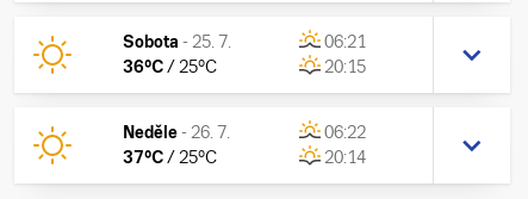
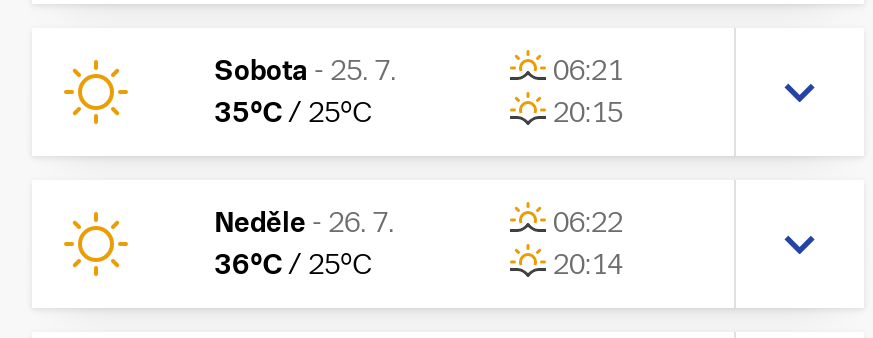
- 36°C / 25°C
+ 35°C / 25°C

- 37°C / 25°C
+ 36°C / 25°C
